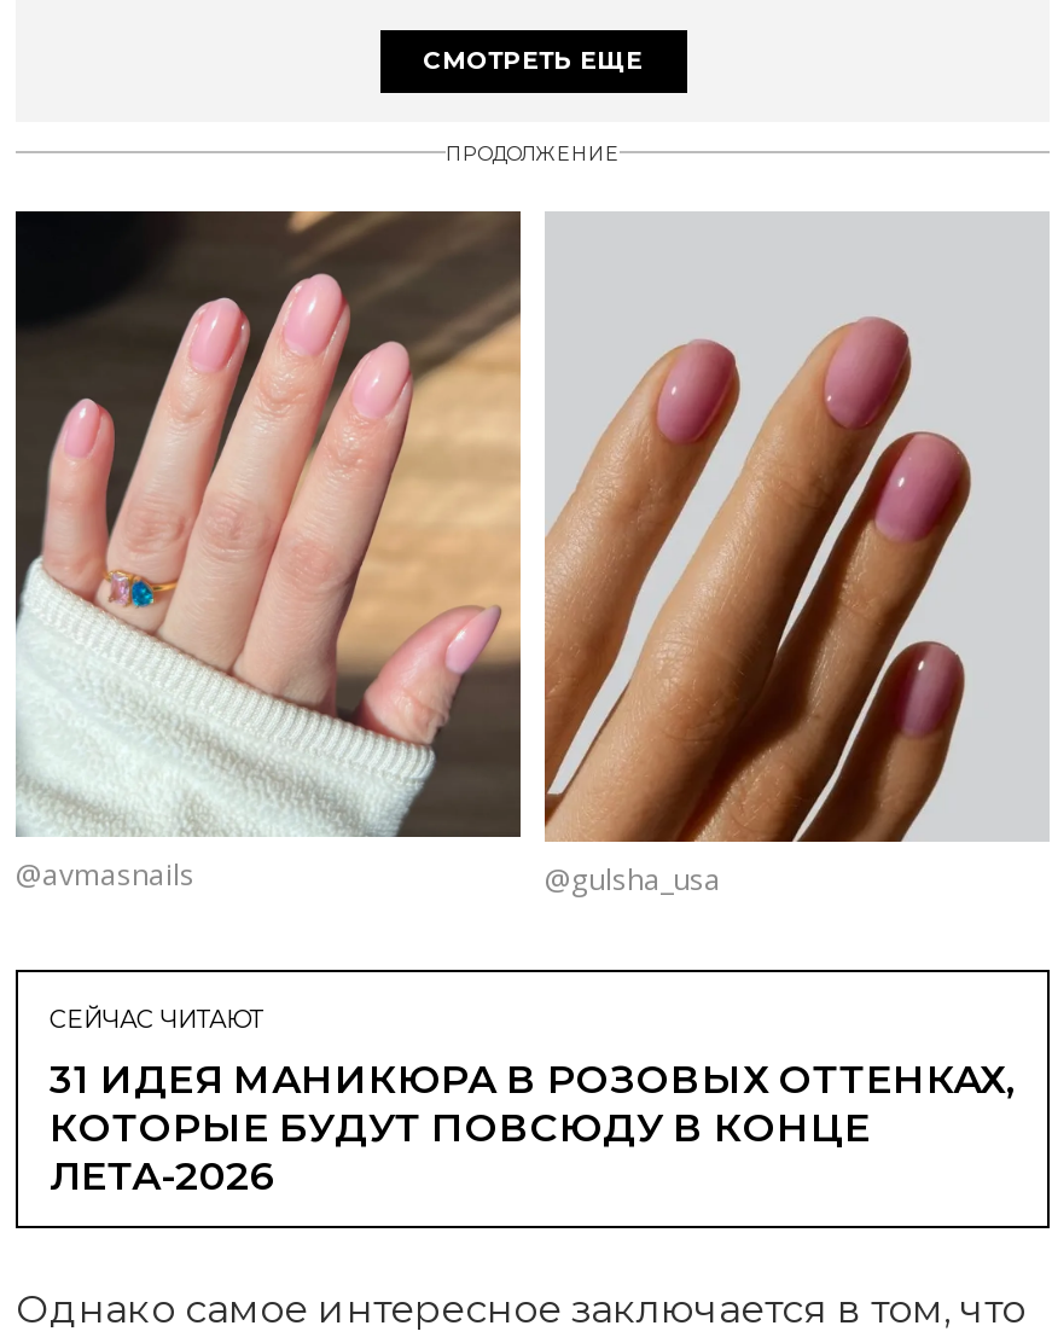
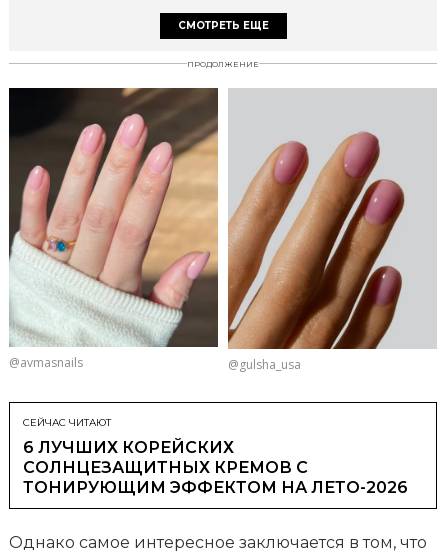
- 31 ИДЕЯ МАНИКЮРА В РОЗОВЫХ ОТТЕНКАХ,
- КОТОРЫЕ БУДУТ ПОВСЮДУ В КОНЦЕ
- ЛЕТА-2026
+ 6 ЛУЧШИХ КОРЕЙСКИХ
+ СОЛНЦЕЗАЩИТНЫХ КРЕМОВ С
+ ТОНИРУЮЩИМ ЭФФЕКТОМ НА ЛЕТО-2026
